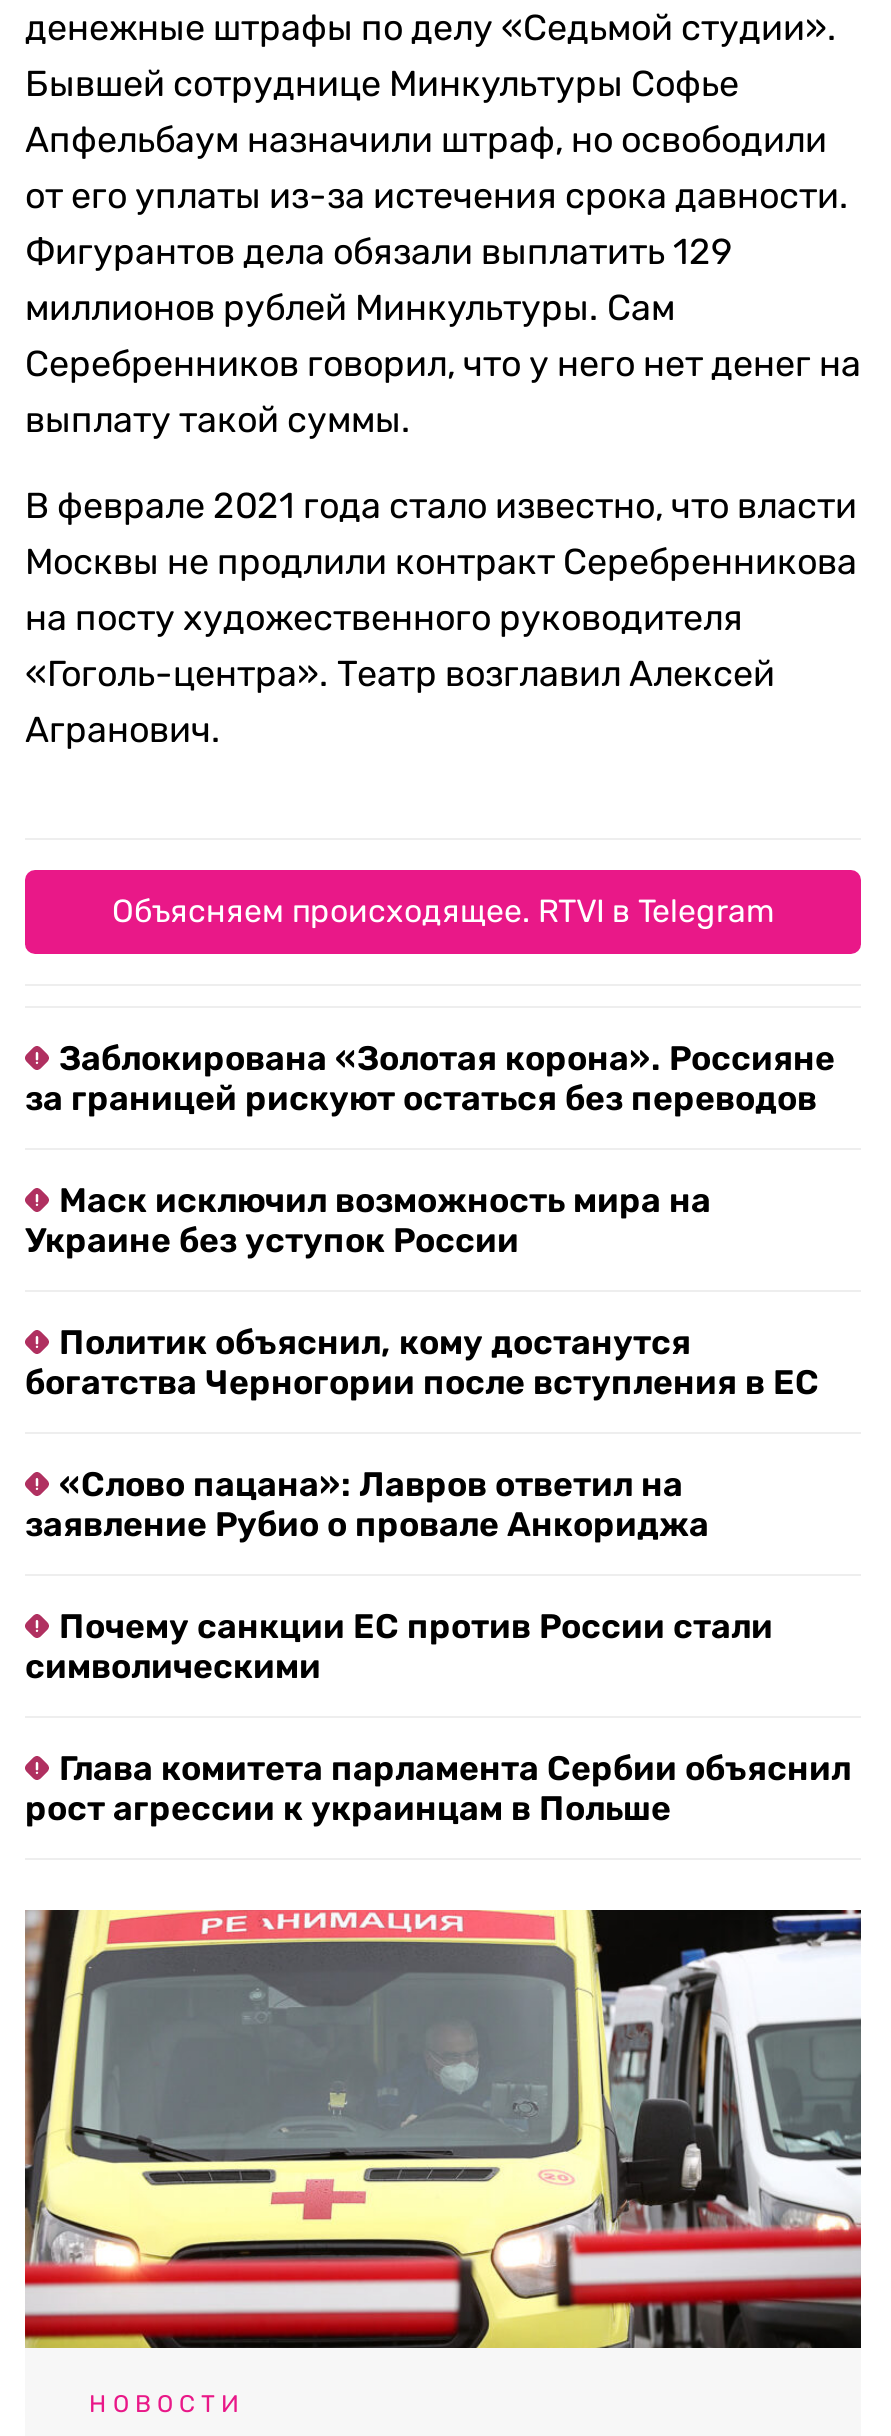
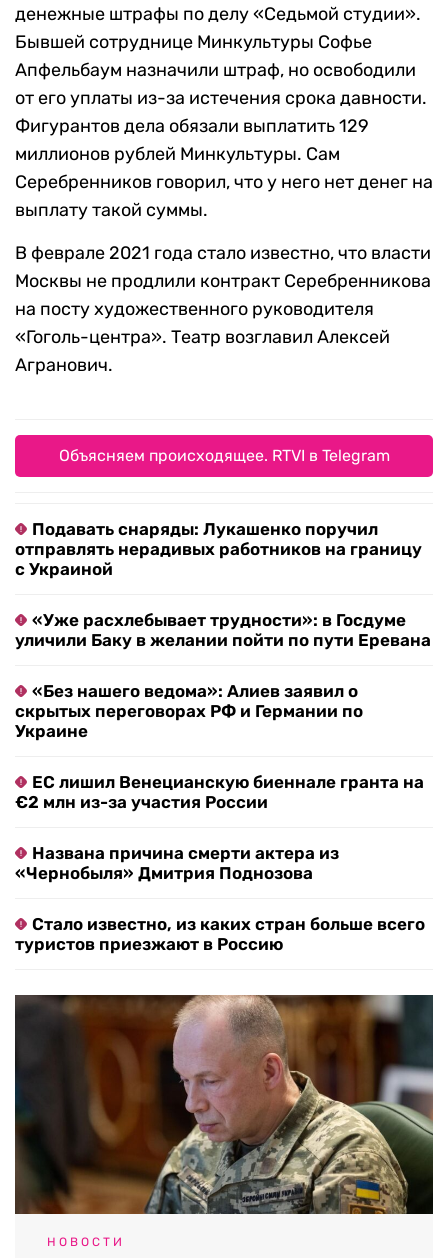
- Заблокирована «Золотая корона». Россияне
- за границей рискуют остаться без переводов
+ Подавать снаряды: Лукашенко поручил
+ отправлять нерадивых работников на границу
+ с Украиной

- Маск исключил возможность мира на
- Украине без уступок России
+ «Уже расхлебывает трудности»: в Госдуме
+ уличили Баку в желании пойти по пути Еревана

- Политик объяснил, кому достанутся
- богатства Черногории после вступления в ЕС
+ «Без нашего ведома»: Алиев заявил о
+ скрытых переговорах РФ и Германии по
+ Украине

- «Слово пацана»: Лавров ответил на
- заявление Рубио о провале Анкориджа
+ ЕС лишил Венецианскую биеннале гранта на
+ €2 млн из-за участия России

- Почему санкции ЕС против России стали
- символическими
+ Названа причина смерти актера из
+ «Чернобыля» Дмитрия Поднозова

- Глава комитета парламента Сербии объяснил
- рост агрессии к украинцам в Польше
+ Стало известно, из каких стран больше всего
+ туристов приезжают в Россию

- [image]
+ [image]
